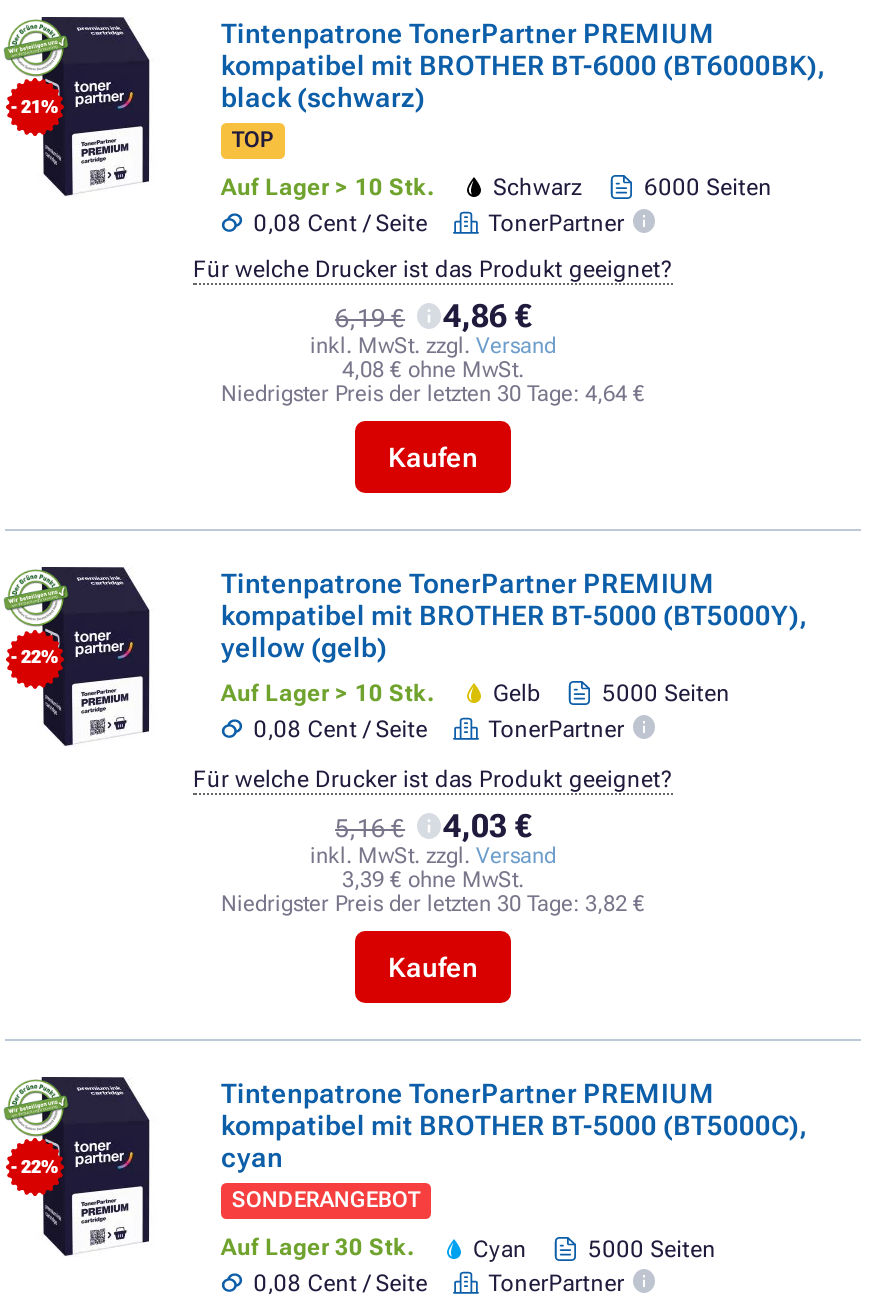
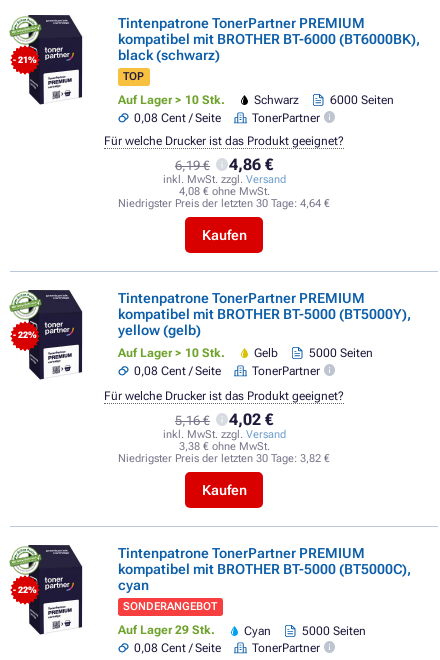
- 5,16 € 4,03 €
+ 5,16 € 4,02 €

- 3,39 € ohne MwSt.
+ 3,38 € ohne MwSt.

- Auf Lager 30 Stk.
+ Auf Lager 29 Stk.
